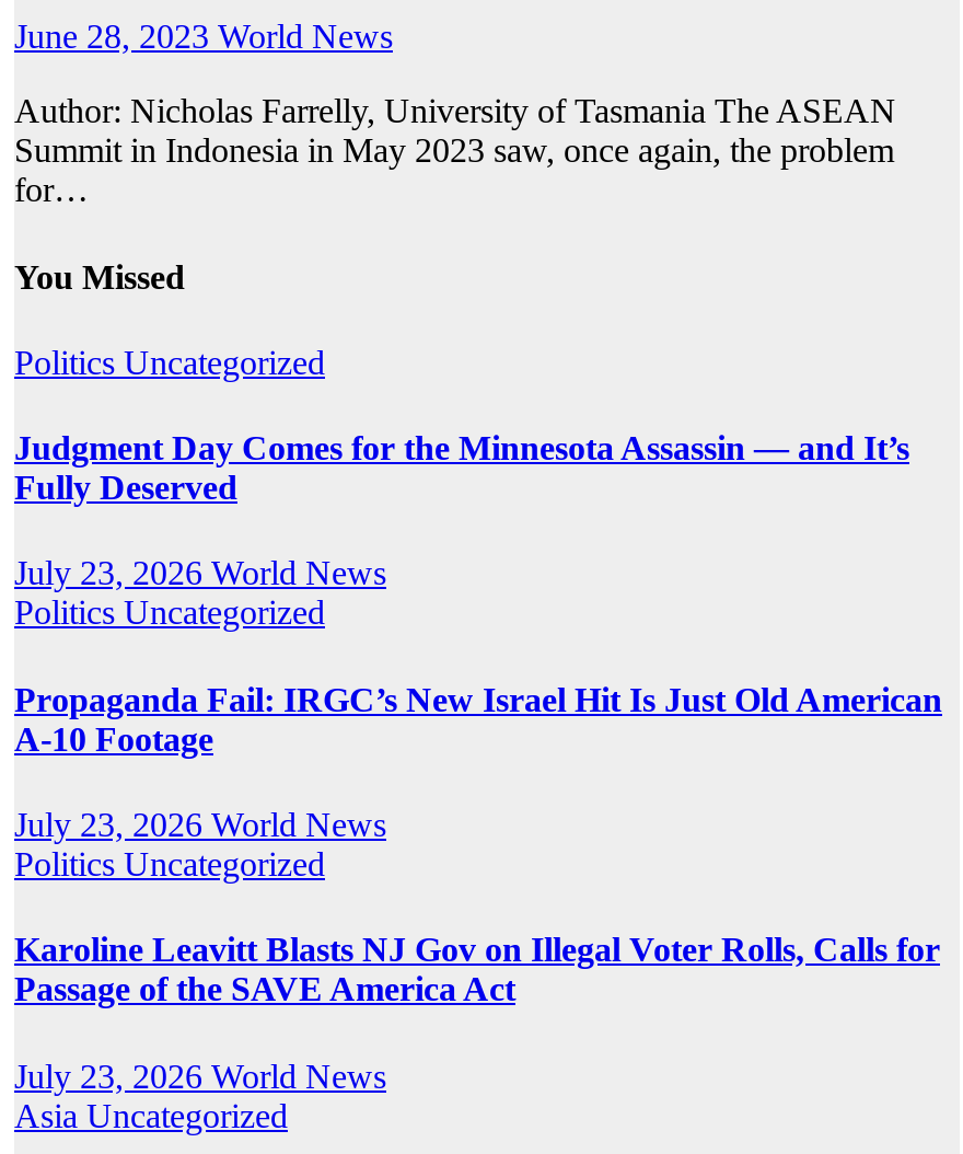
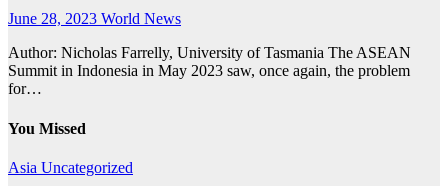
- Politics Uncategorized
- Judgment Day Comes for the Minnesota Assassin — and It’s
- Fully Deserved
- July 23, 2026 World News
- Politics Uncategorized
- Propaganda Fail: IRGC’s New Israel Hit Is Just Old American
- A-10 Footage
- July 23, 2026 World News
- Politics Uncategorized
- Karoline Leavitt Blasts NJ Gov on Illegal Voter Rolls, Calls for
- Passage of the SAVE America Act
- July 23, 2026 World News
